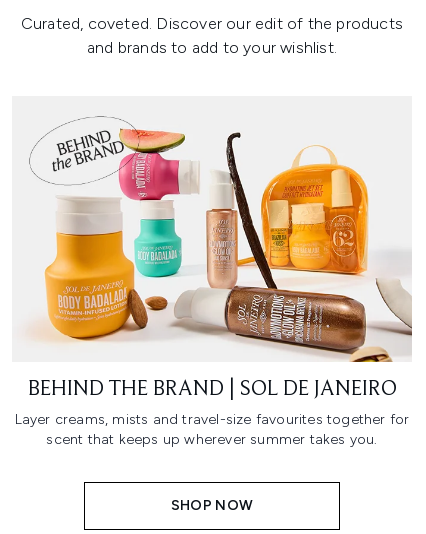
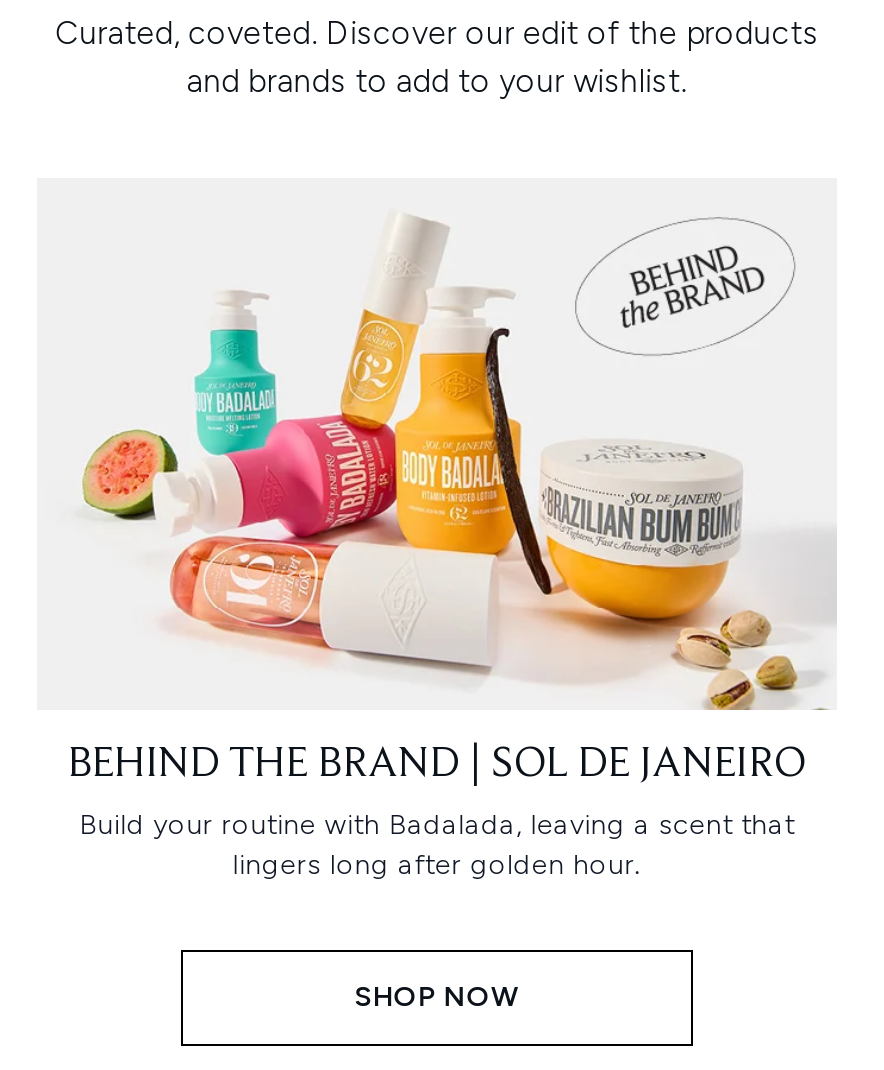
- [image]
+ [image]

- Layer creams, mists and travel-size favourites together for
- scent that keeps up wherever summer takes you.
+ Build your routine with Badalada, leaving a scent that
+ lingers long after golden hour.
